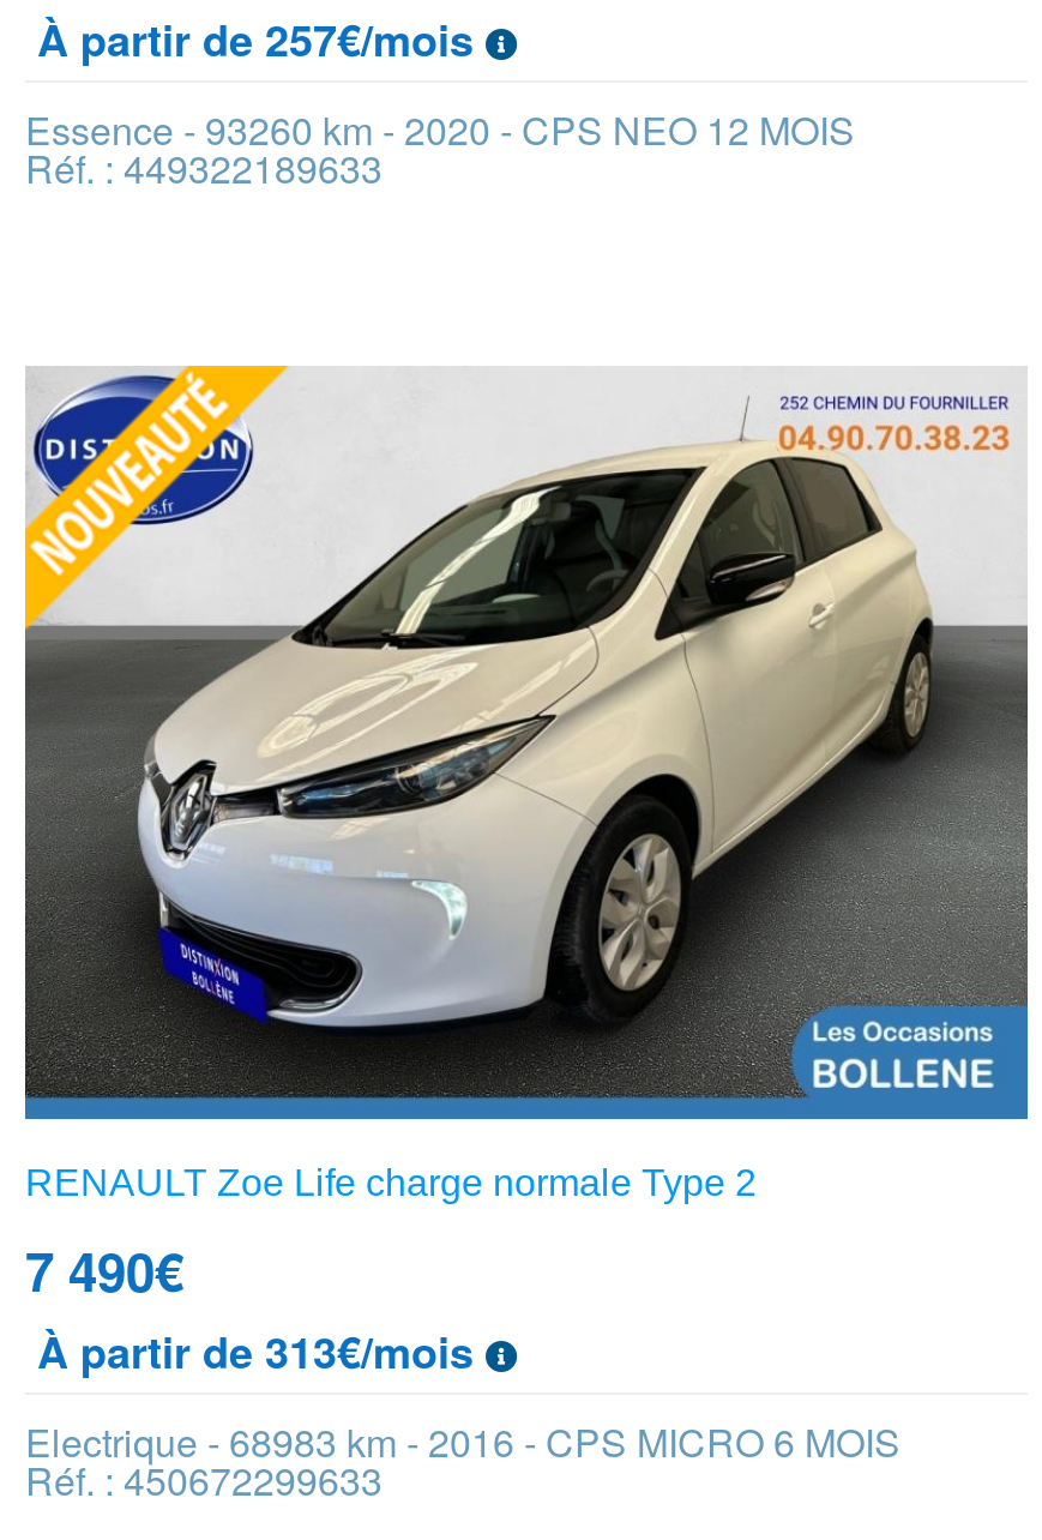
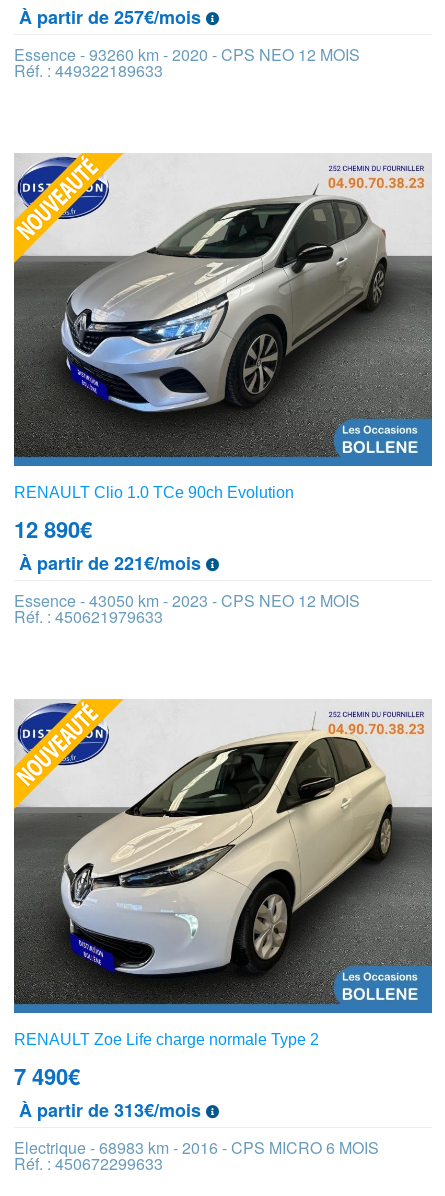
+ [image]
+ RENAULT Clio 1.0 TCe 90ch Evolution
+ 12 890€
+ À partir de 221€/mois
+ Essence - 43050 km - 2023 - CPS NEO 12 MOIS
+ Réf. : 450621979633
